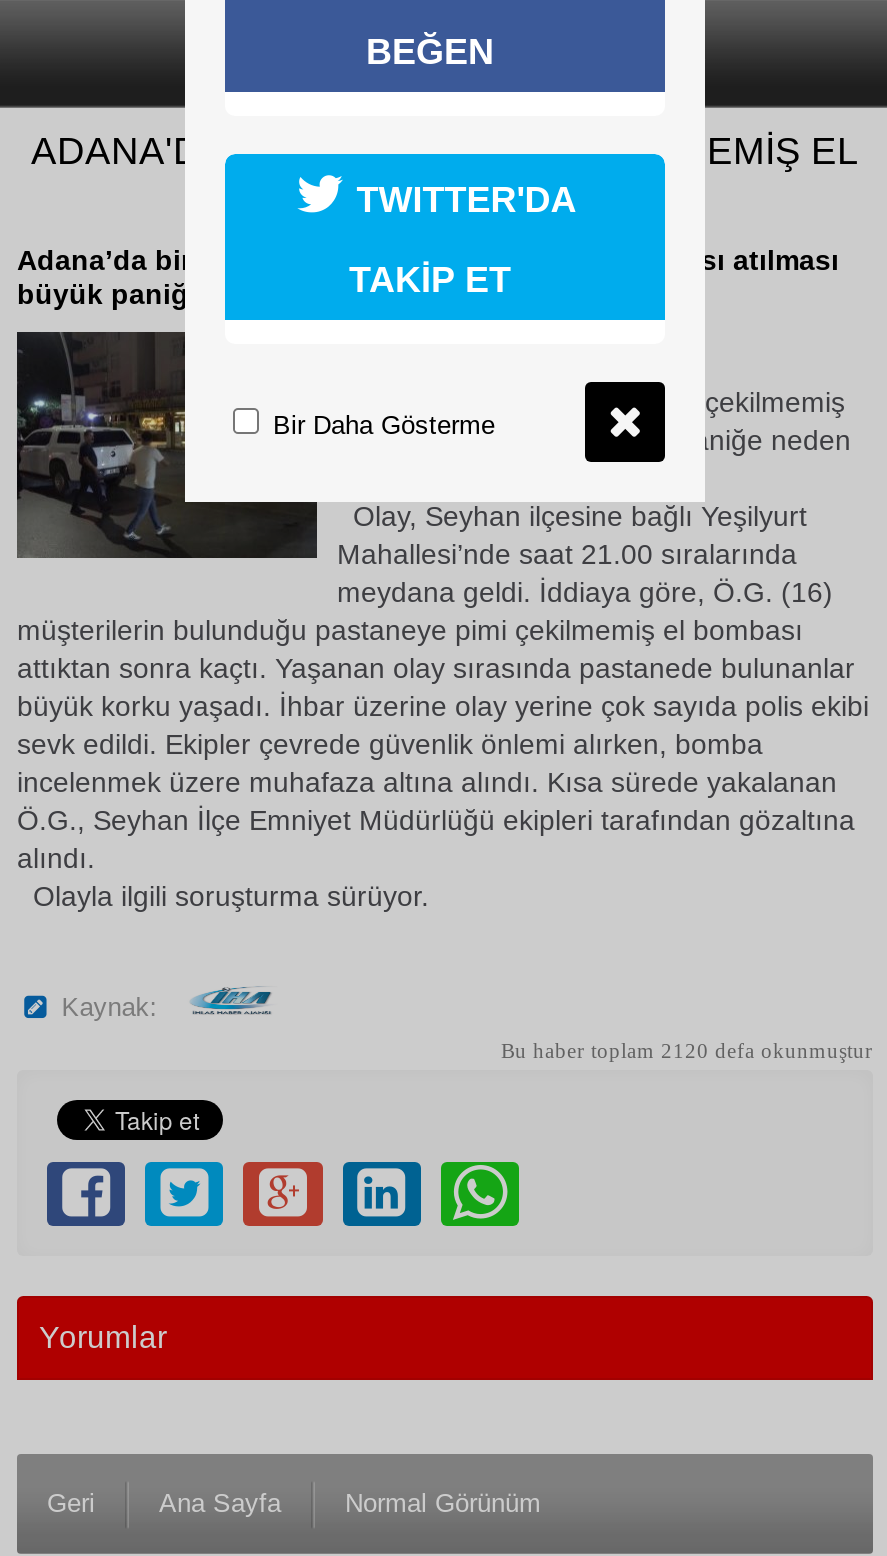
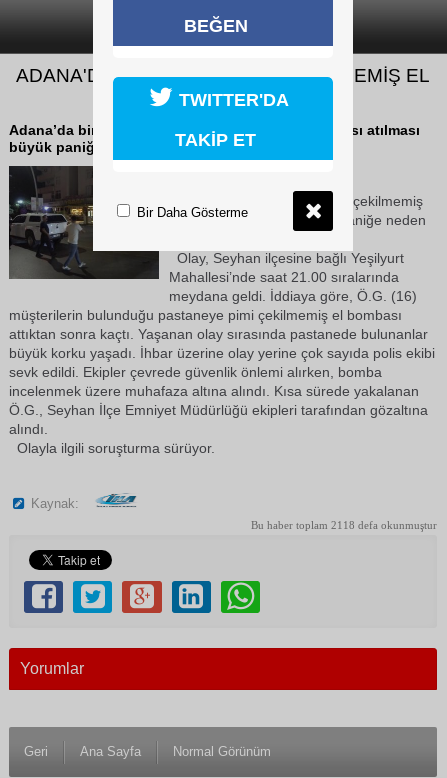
- Bu haber toplam 2120 defa okunmuştur
+ Bu haber toplam 2118 defa okunmuştur
